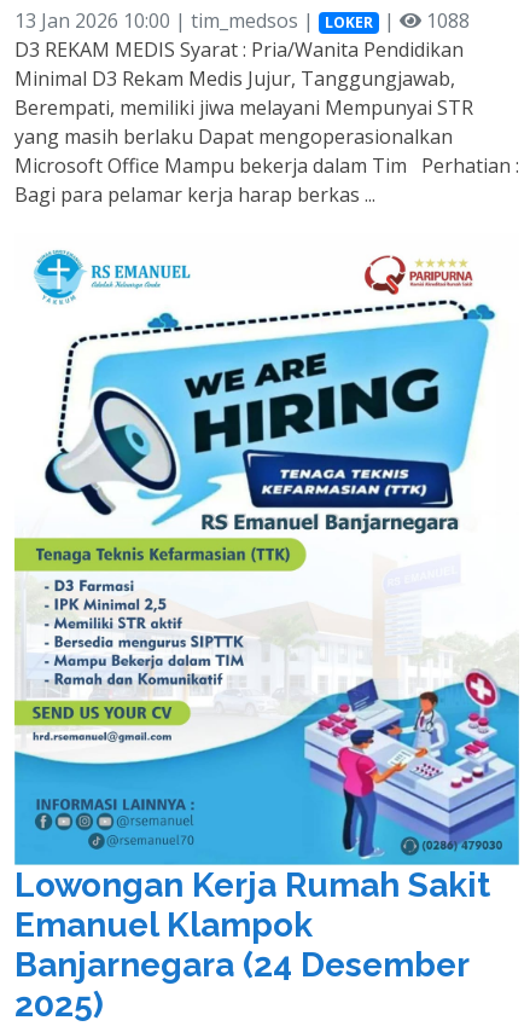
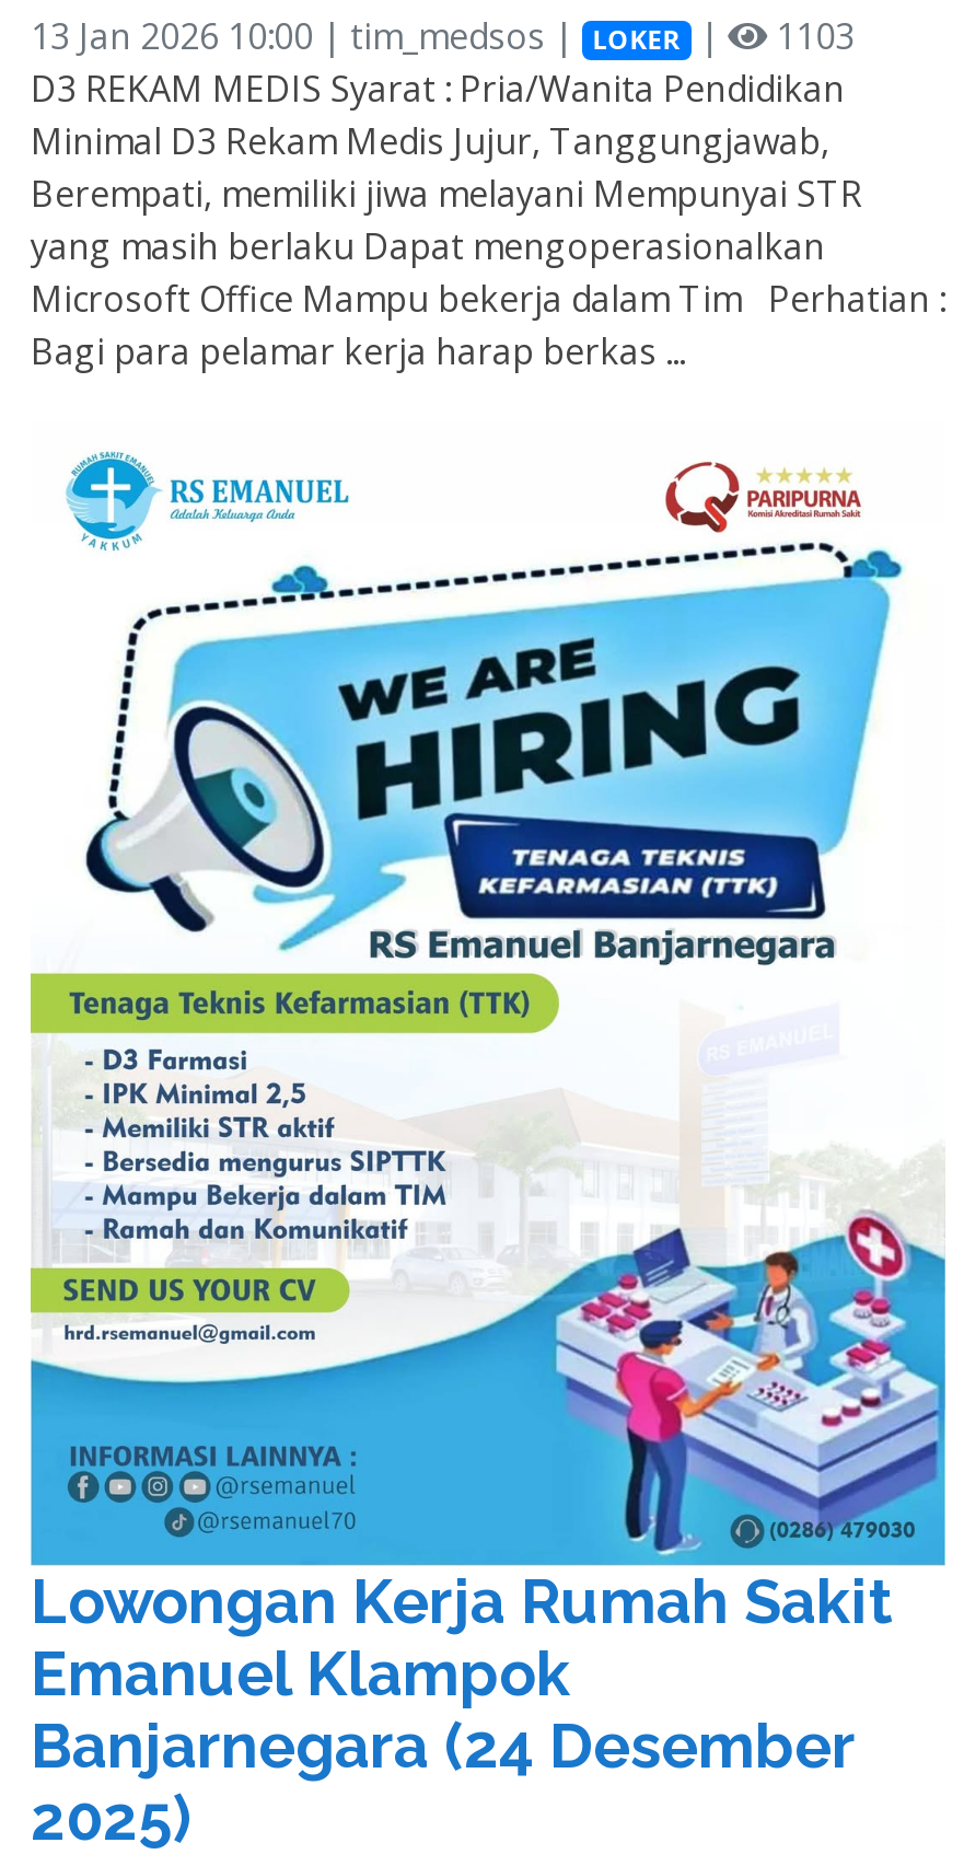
- 1088
+ 1103
